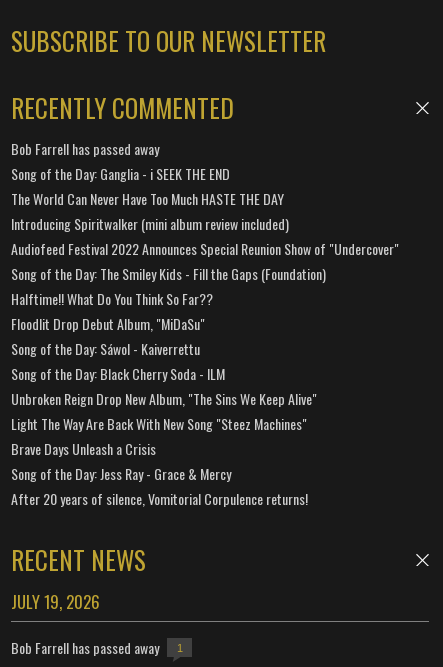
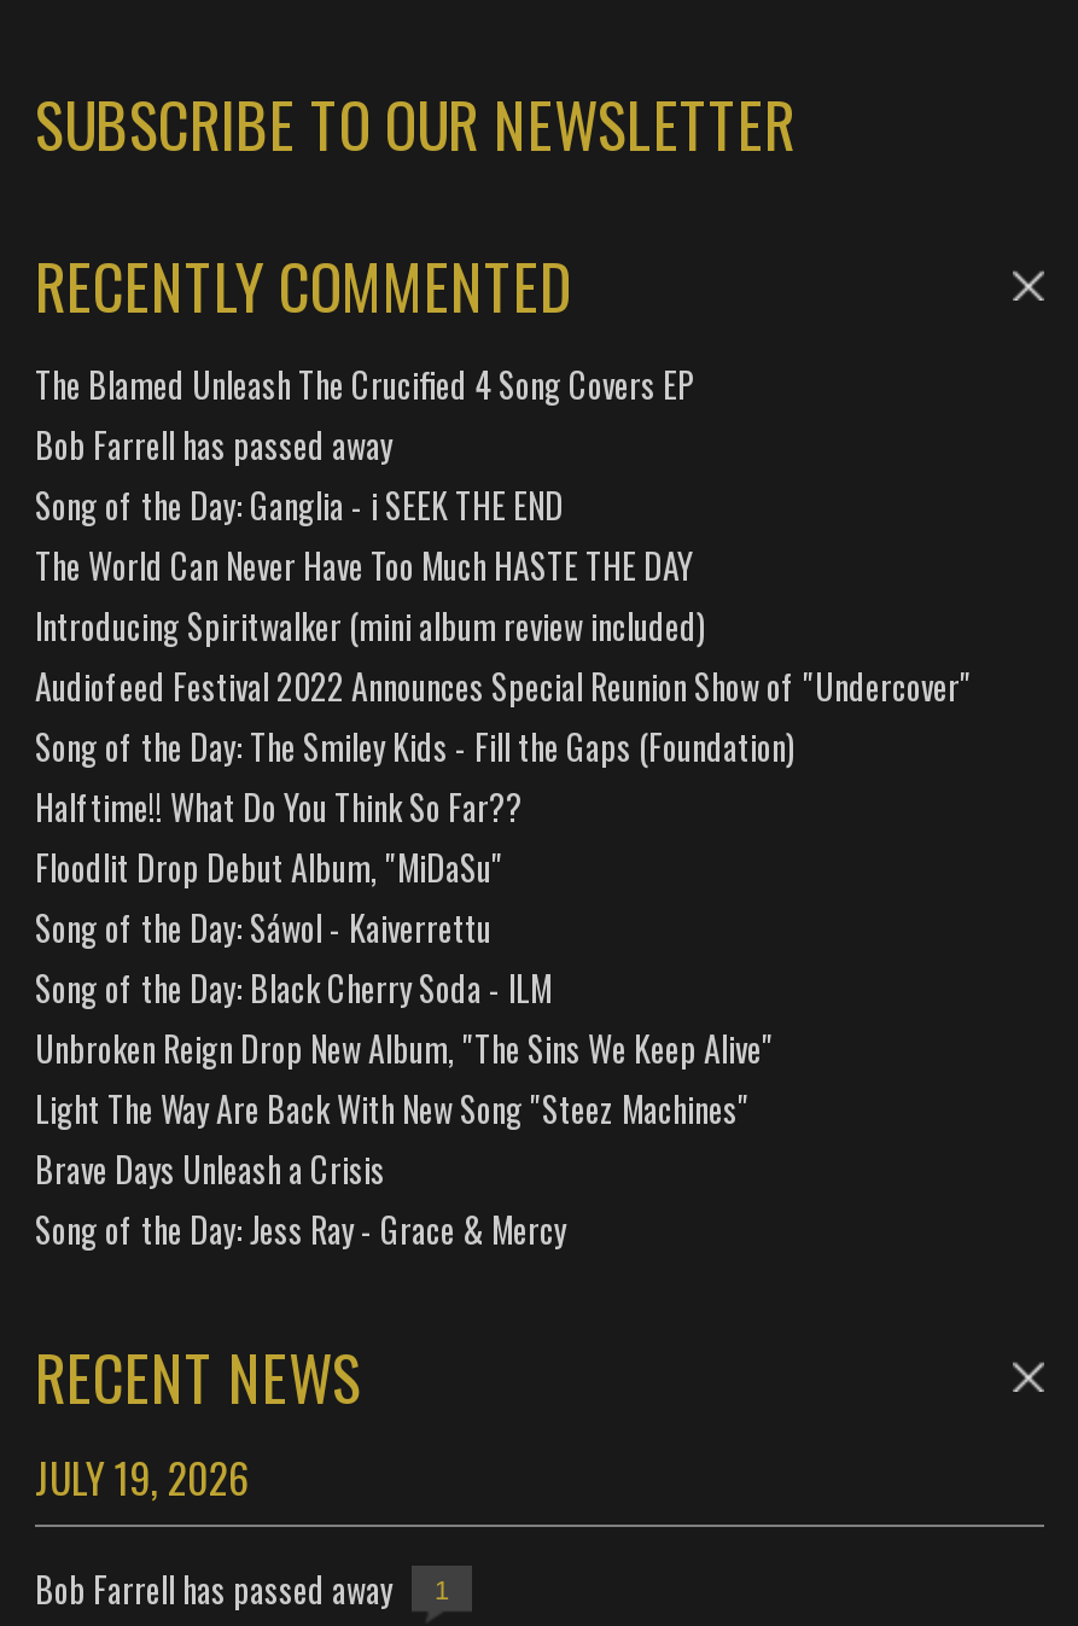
+ The Blamed Unleash The Crucified 4 Song Covers EP

moved down: Bob Farrell has passed away | Song of the Day: Ganglia - i SEEK THE END | The World Can Never Have Too Much HASTE THE DAY | ... | Brave Days Unleash a Crisis | Song of the Day: Jess Ray - Grace & Mercy

- After 20 years of silence, Vomitorial Corpulence returns!
